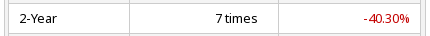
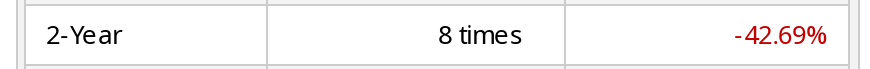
- 7 times
+ 8 times

- -40.30%
+ -42.69%
